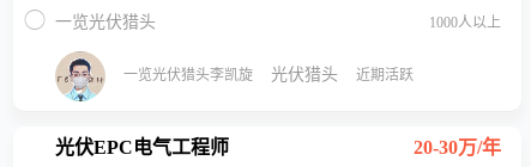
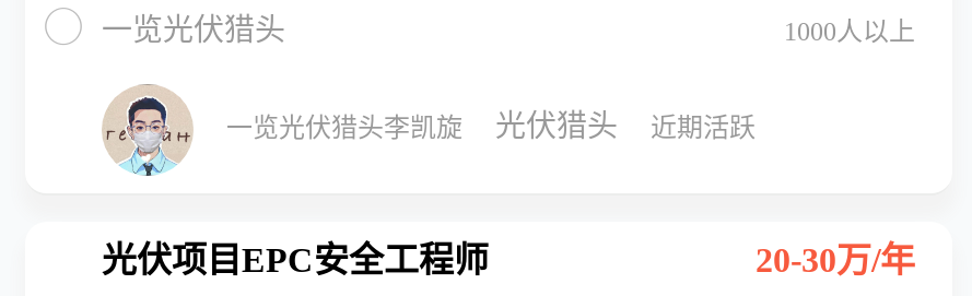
- 光伏EPC电气工程师
+ 光伏项目EPC安全工程师
